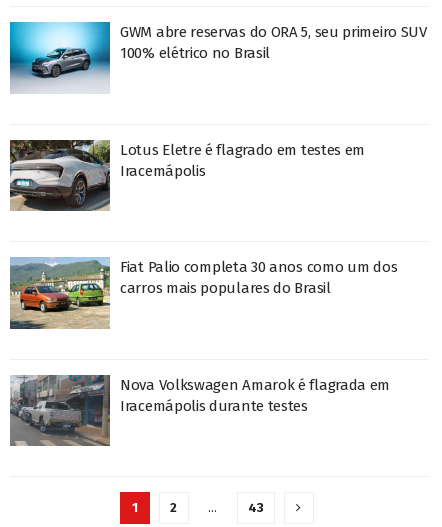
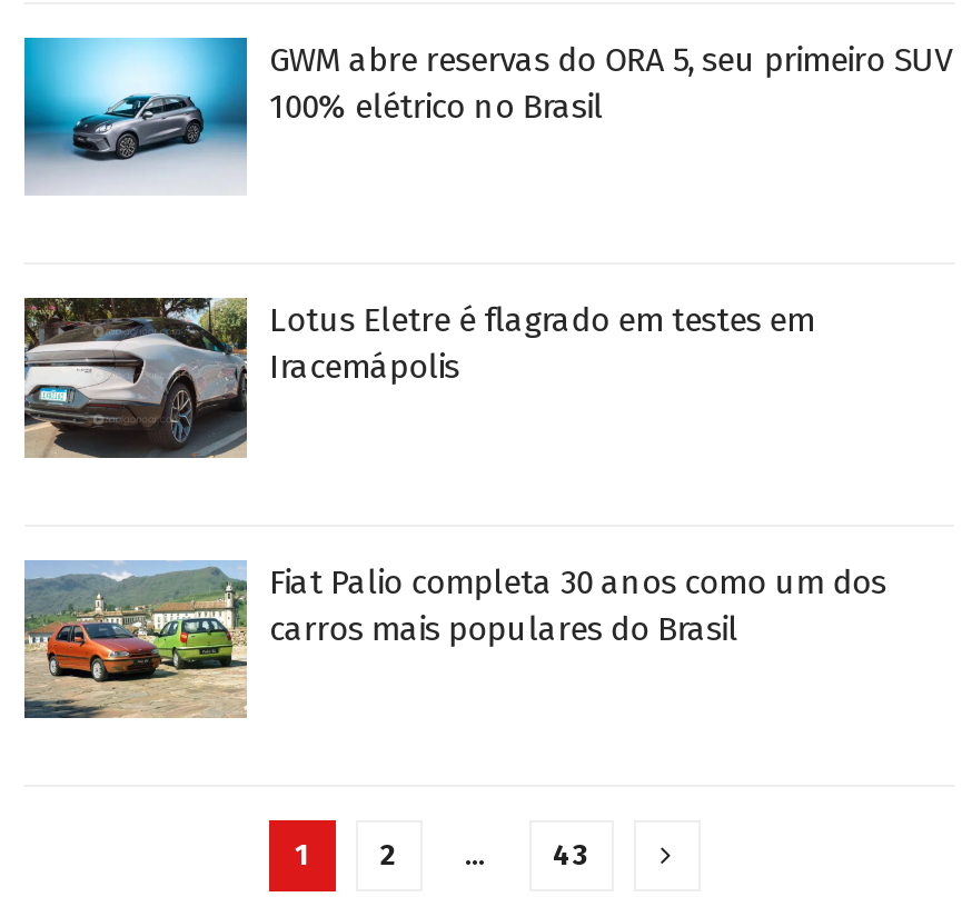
- [image]
- Nova Volkswagen Amarok é flagrada em
- Iracemápolis durante testes
